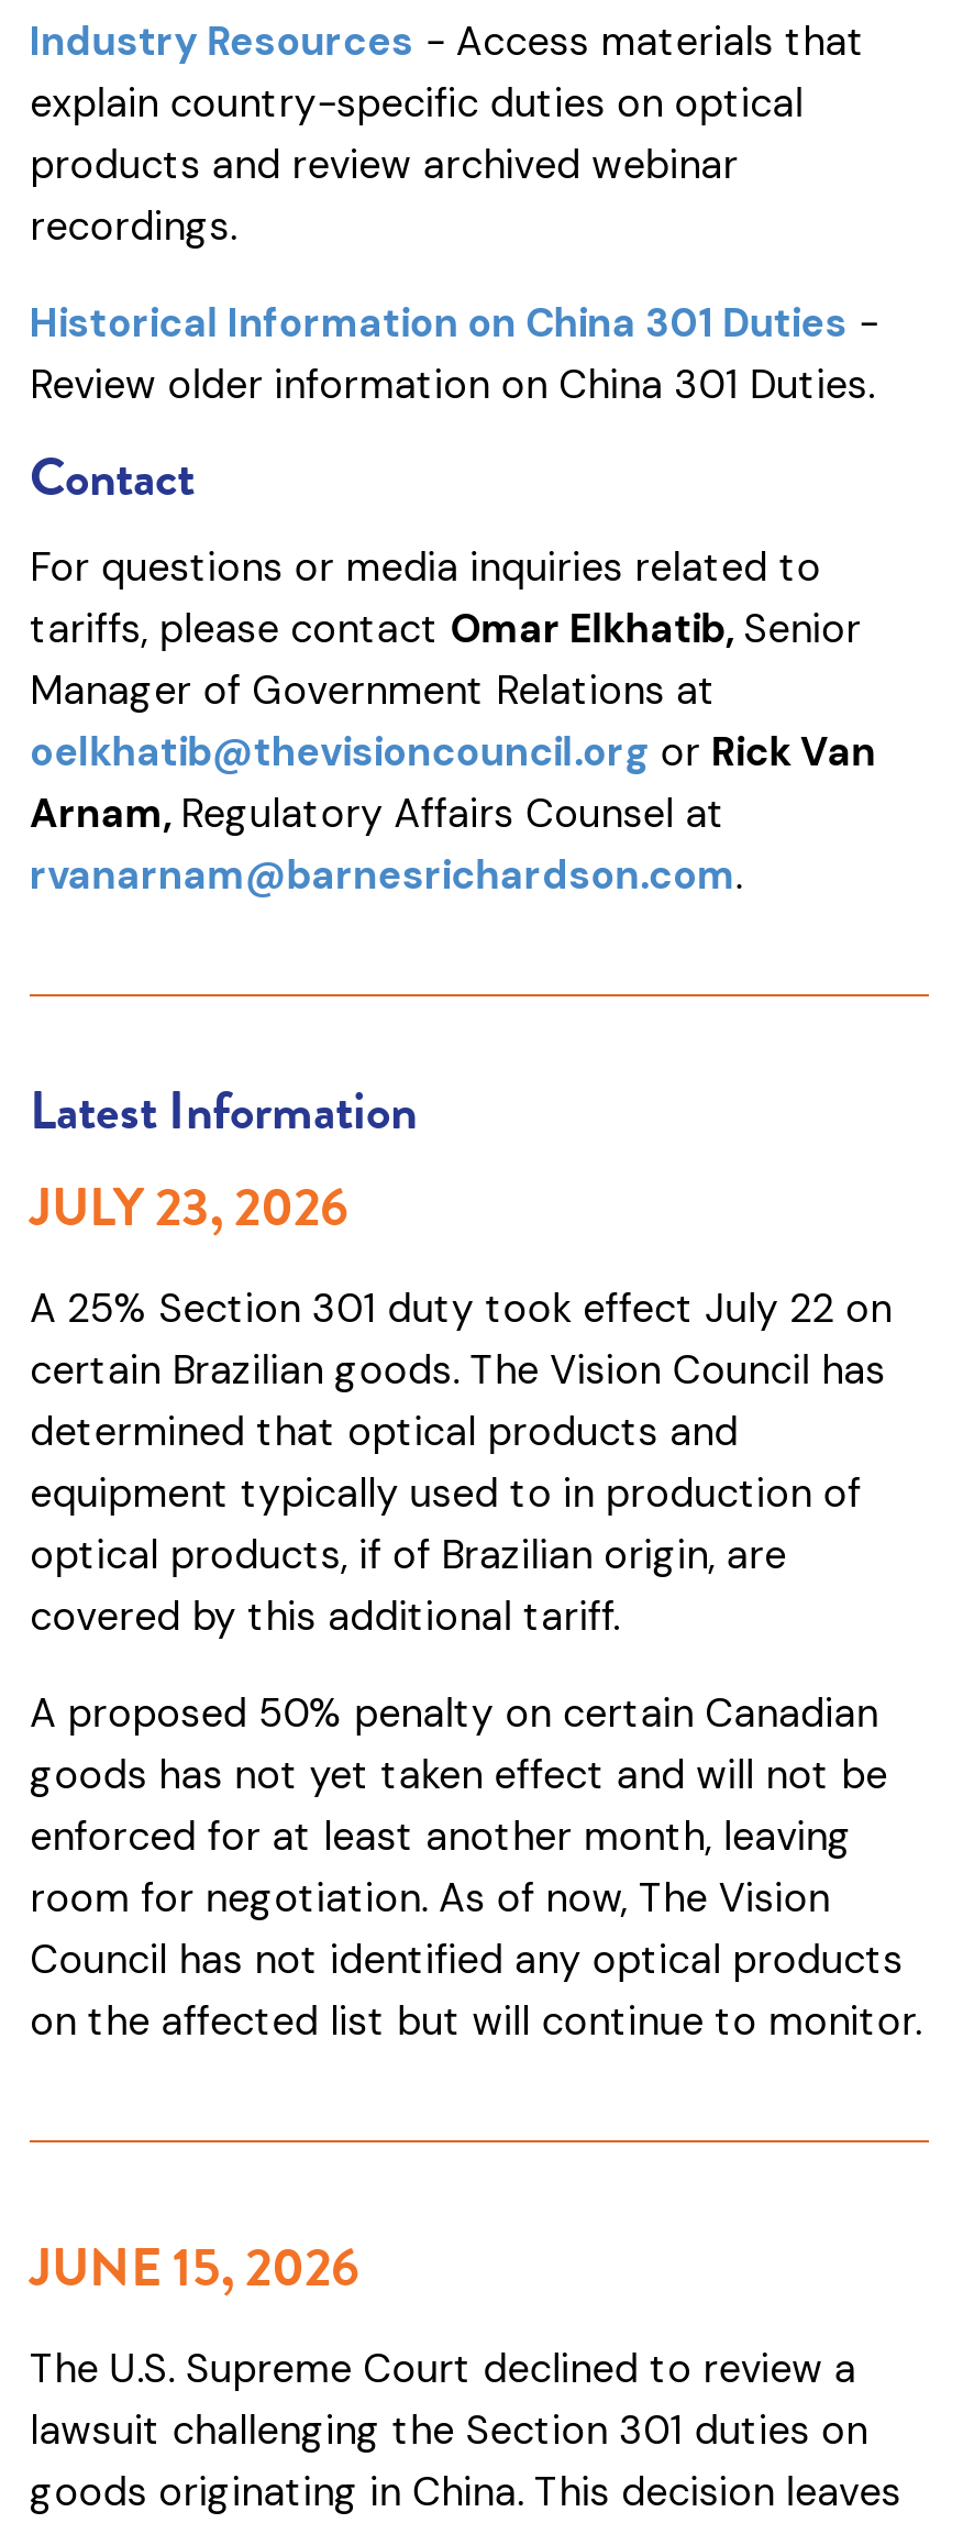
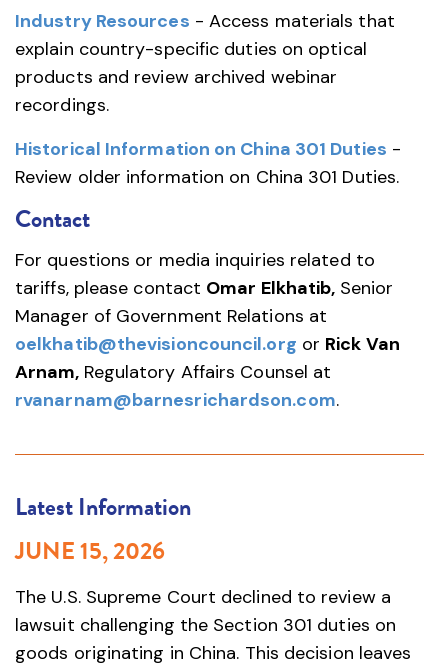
- JULY 23, 2026
- A 25% Section 301 duty took effect July 22 on
- certain Brazilian goods. The Vision Council has
- determined that optical products and
- equipment typically used to in production of
- optical products, if of Brazilian origin, are
- covered by this additional tariff.
- A proposed 50% penalty on certain Canadian
- goods has not yet taken effect and will not be
- enforced for at least another month, leaving
- room for negotiation. As of now, The Vision
- Council has not identified any optical products
- on the affected list but will continue to monitor.
